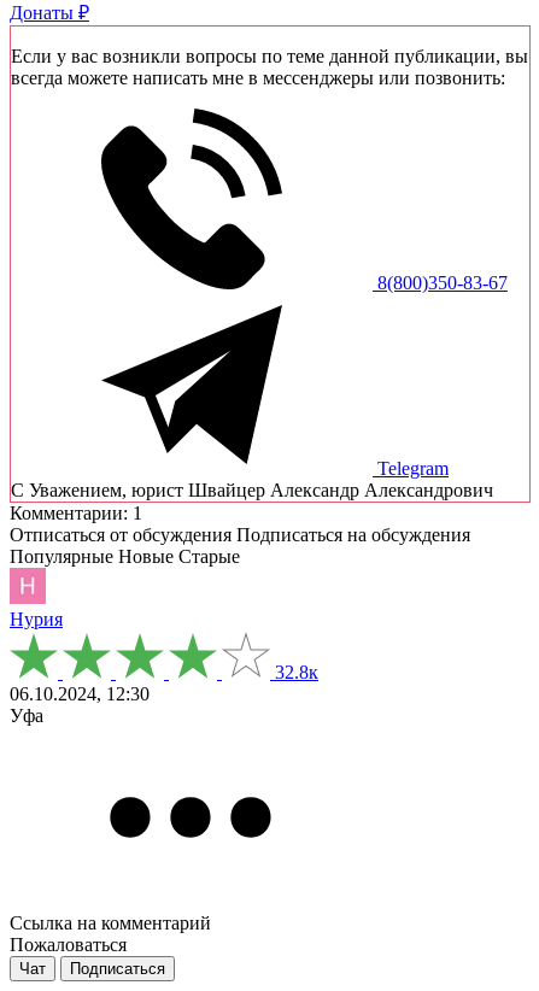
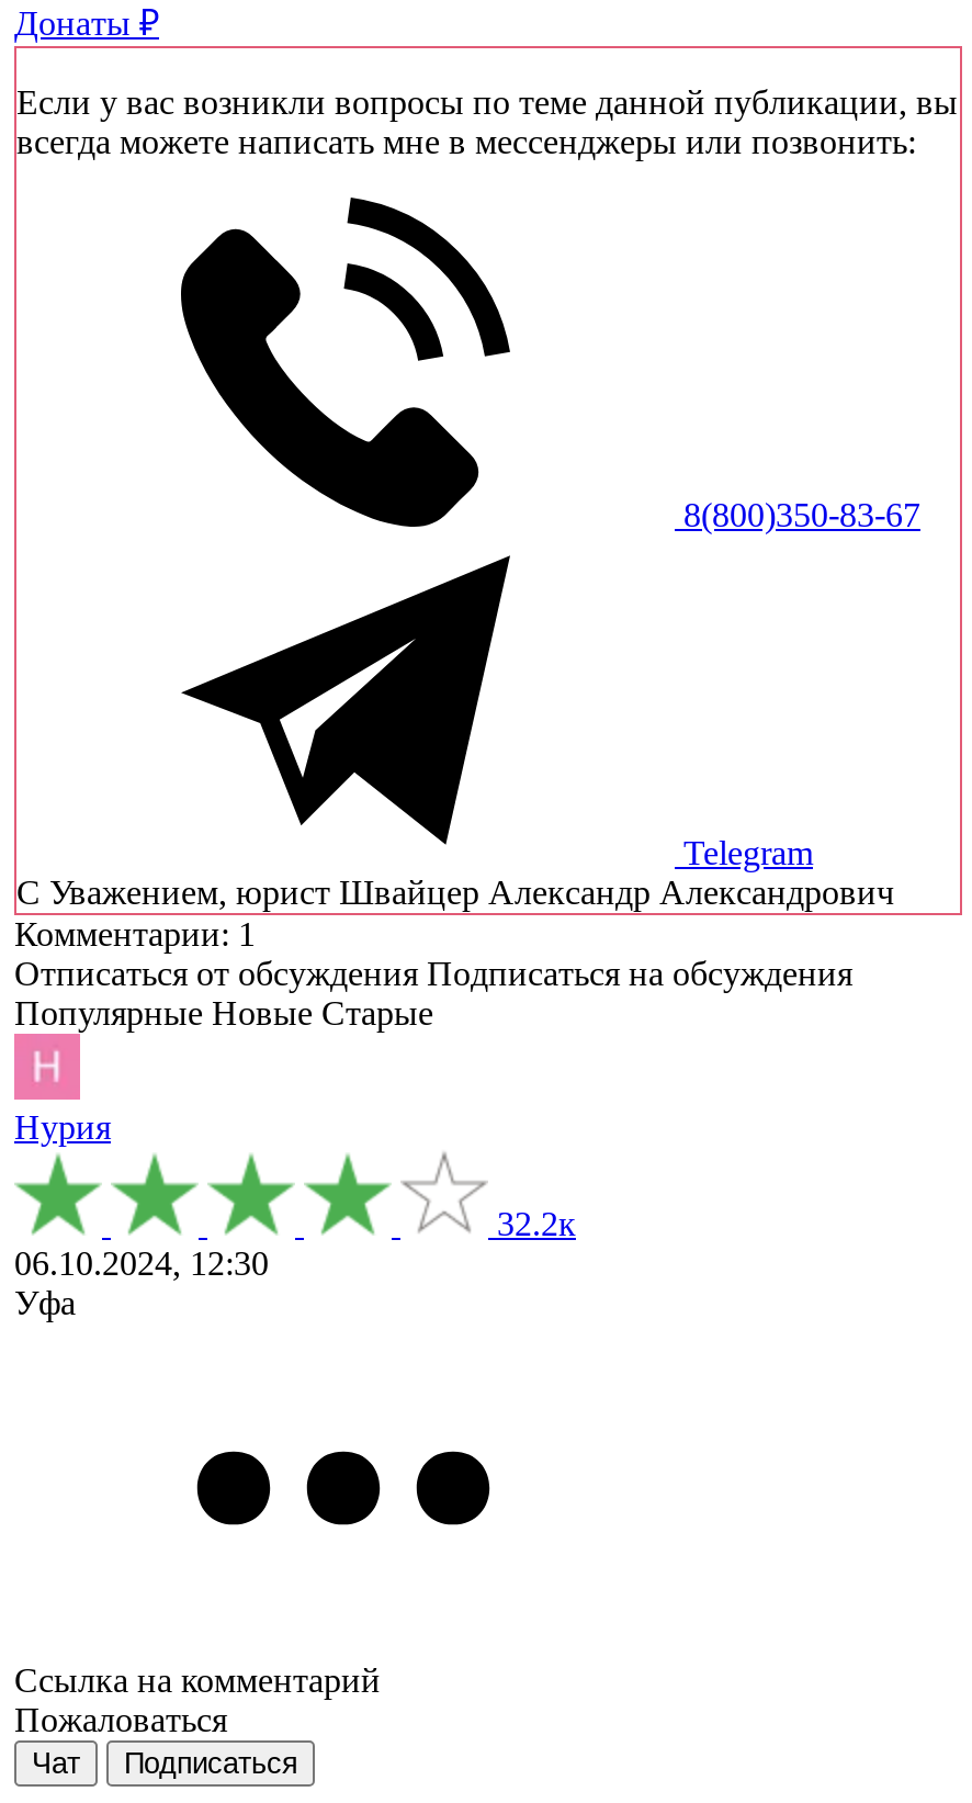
- 32.8к
+ 32.2к
